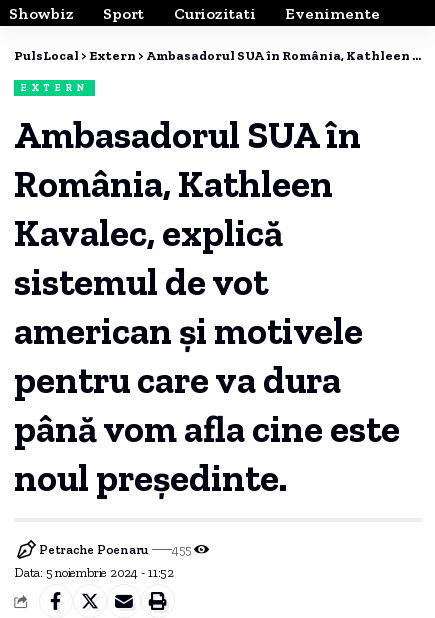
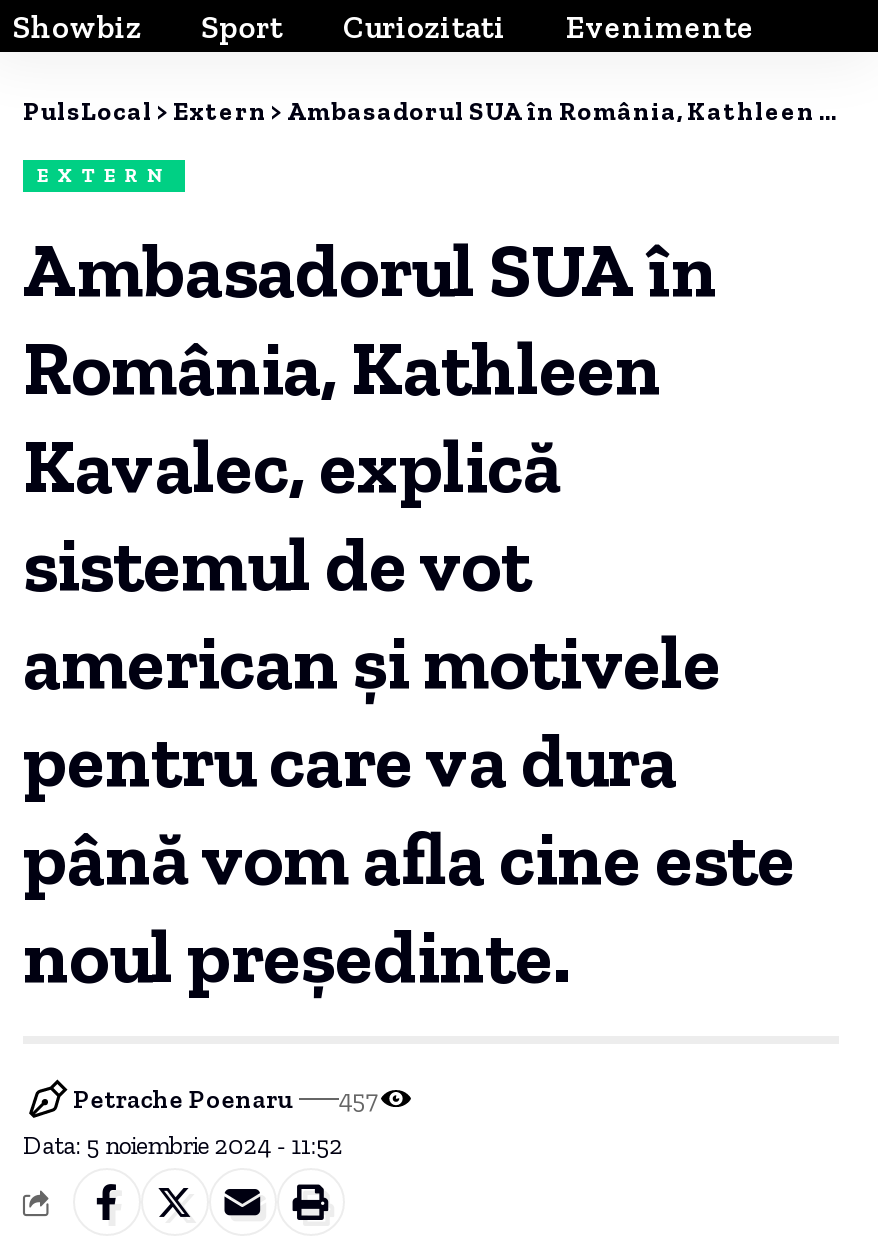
- Petrache Poenaru 455
+ Petrache Poenaru 457
